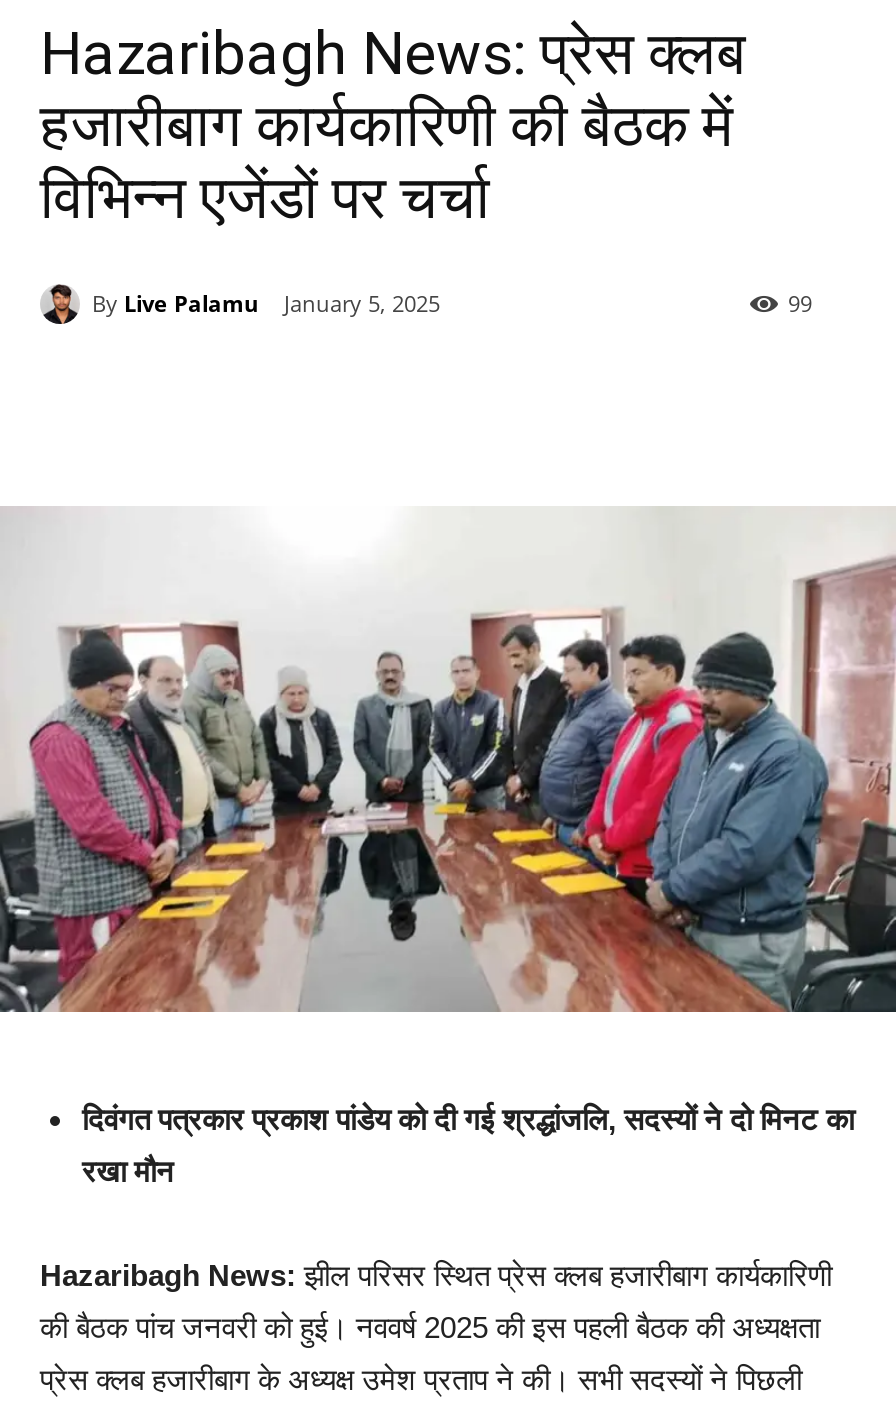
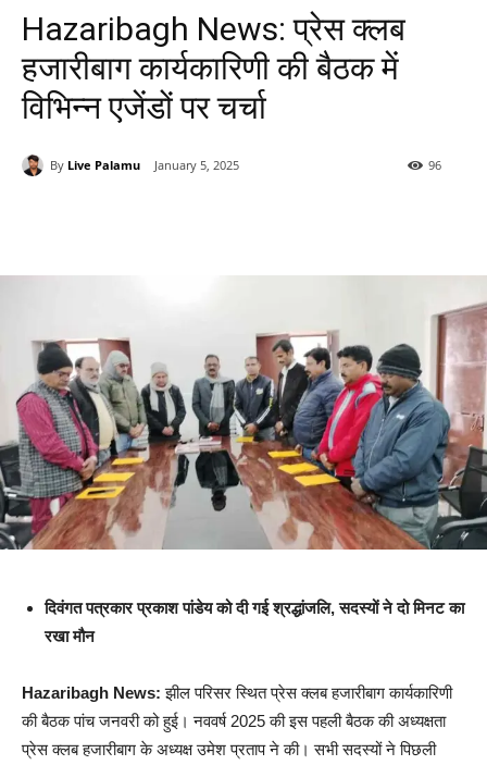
- 99
+ 96
